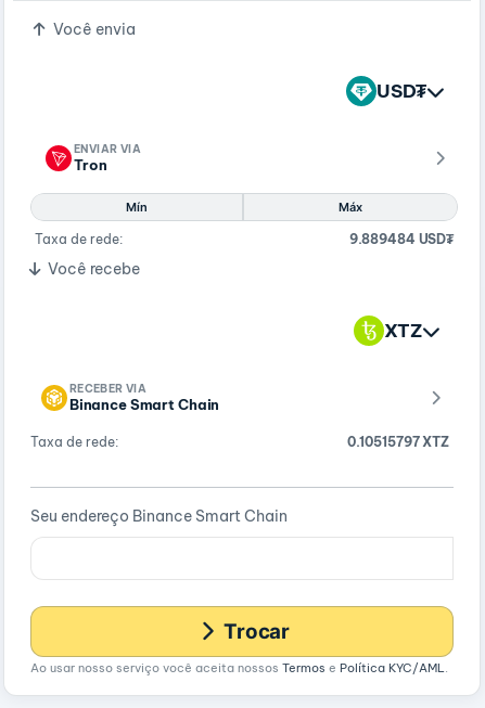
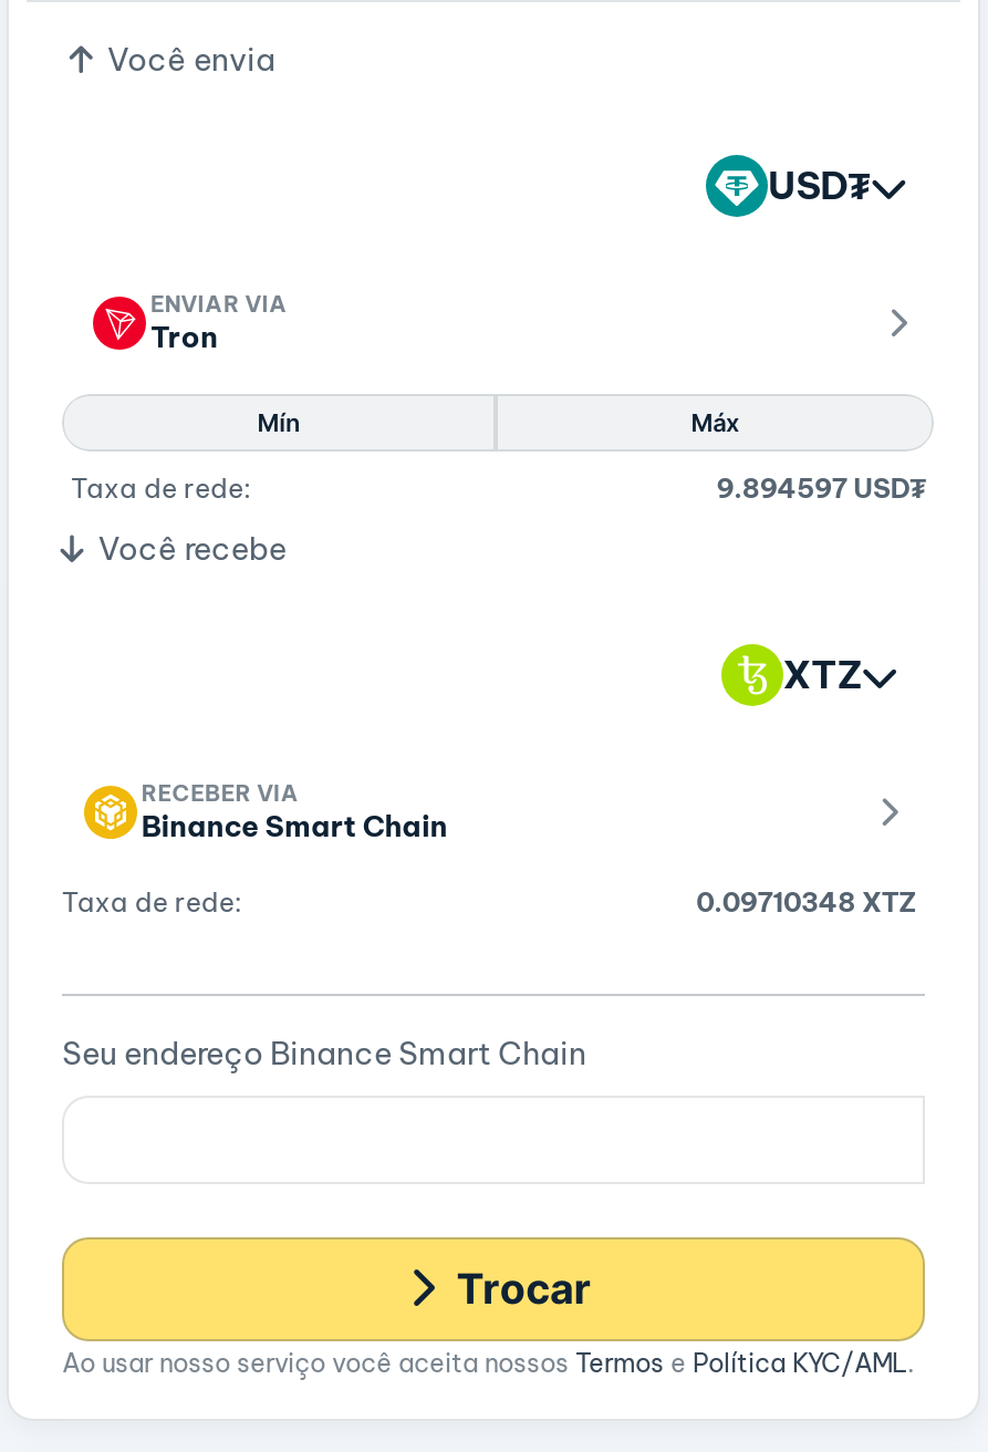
- 9.889484 USD₮
+ 9.894597 USD₮

- 0.10515797 XTZ
+ 0.09710348 XTZ
